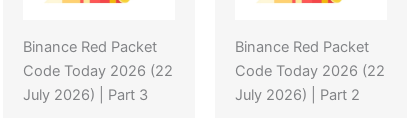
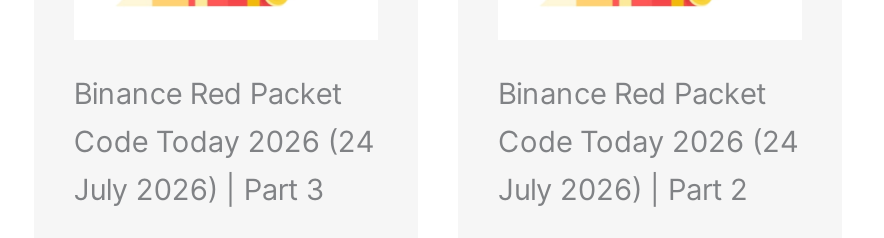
- Code Today 2026 (22
+ Code Today 2026 (24

- Code Today 2026 (22
+ Code Today 2026 (24
